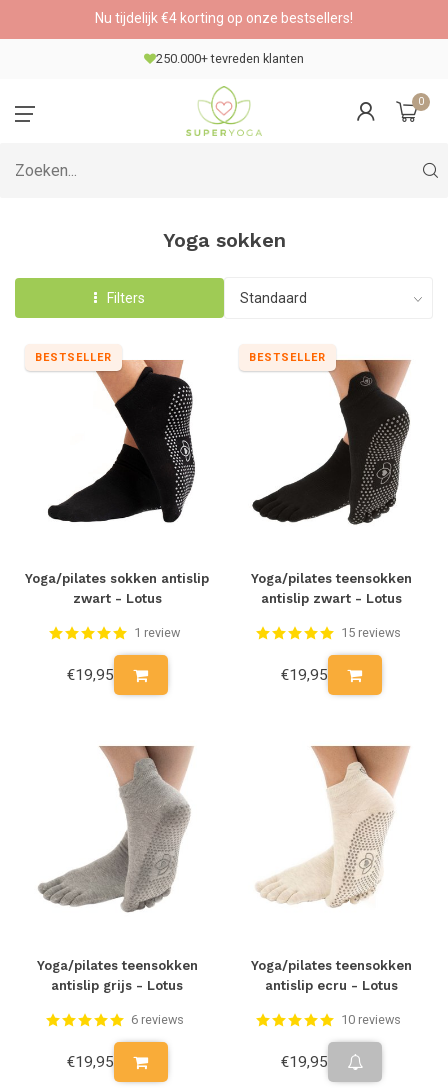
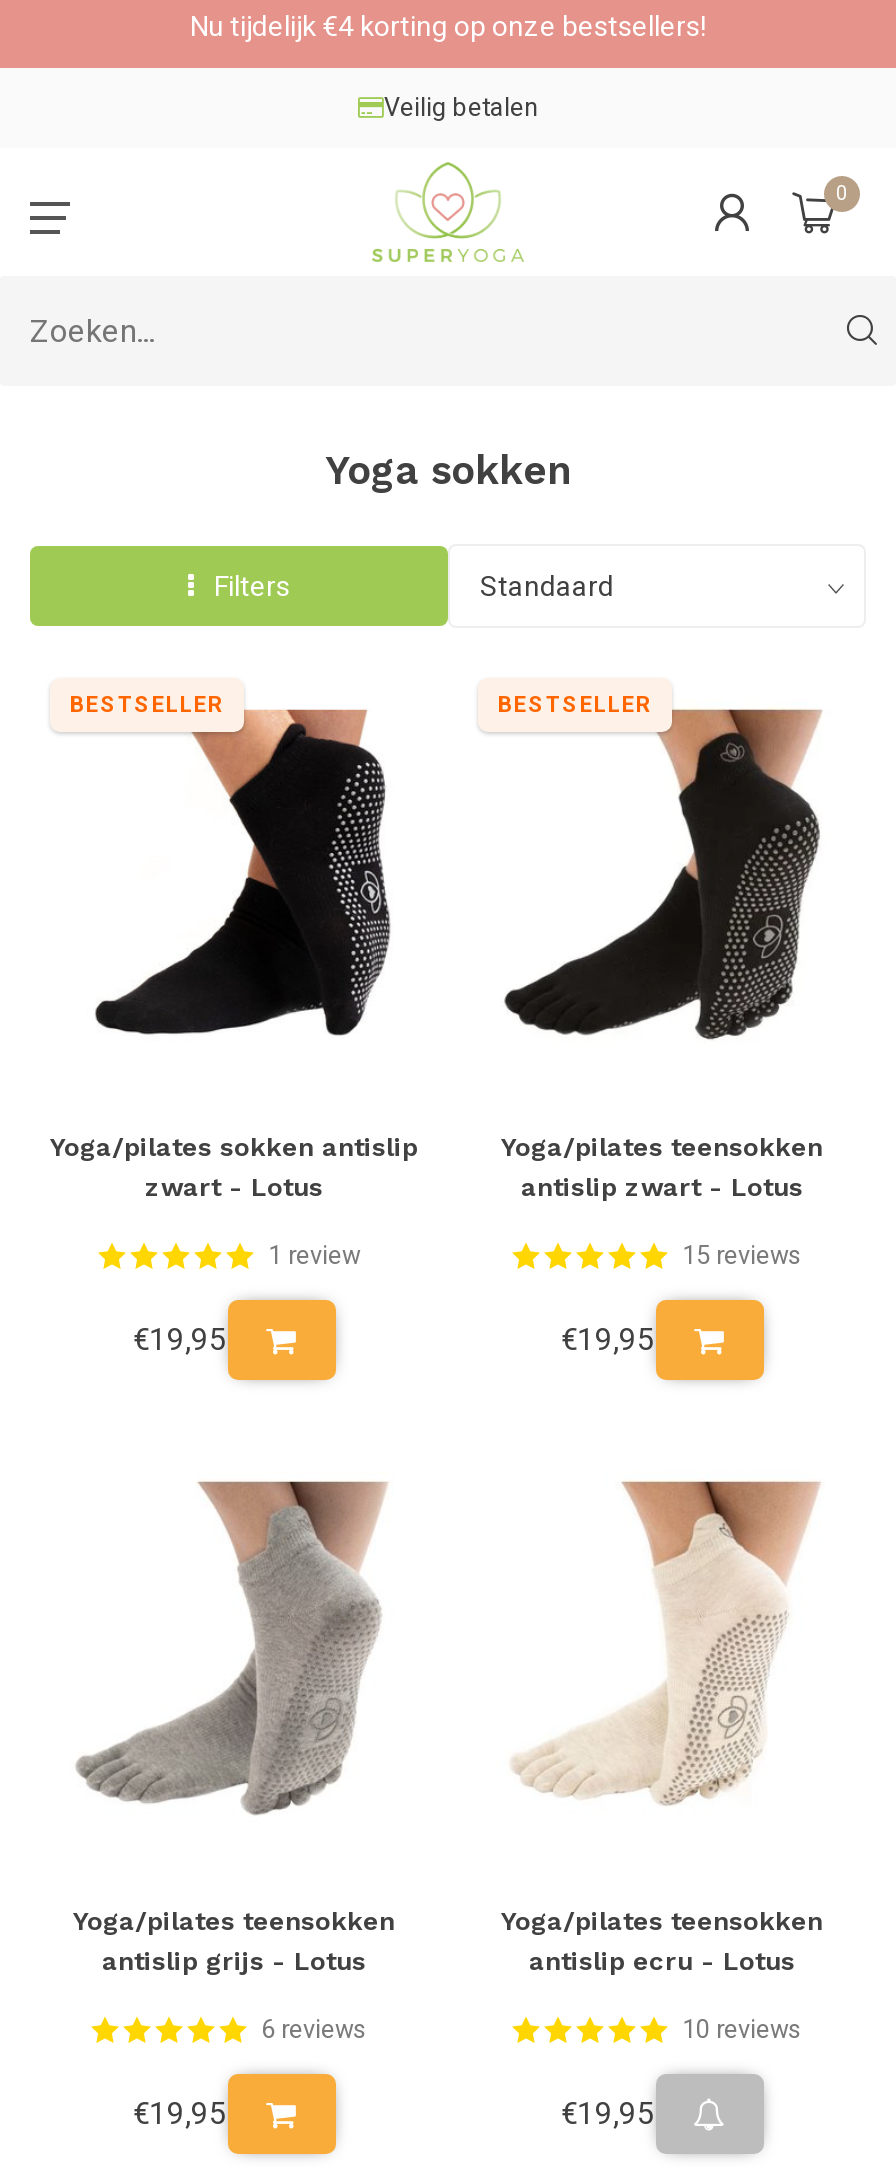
- 250.000+ tevreden klanten
+ Veilig betalen
